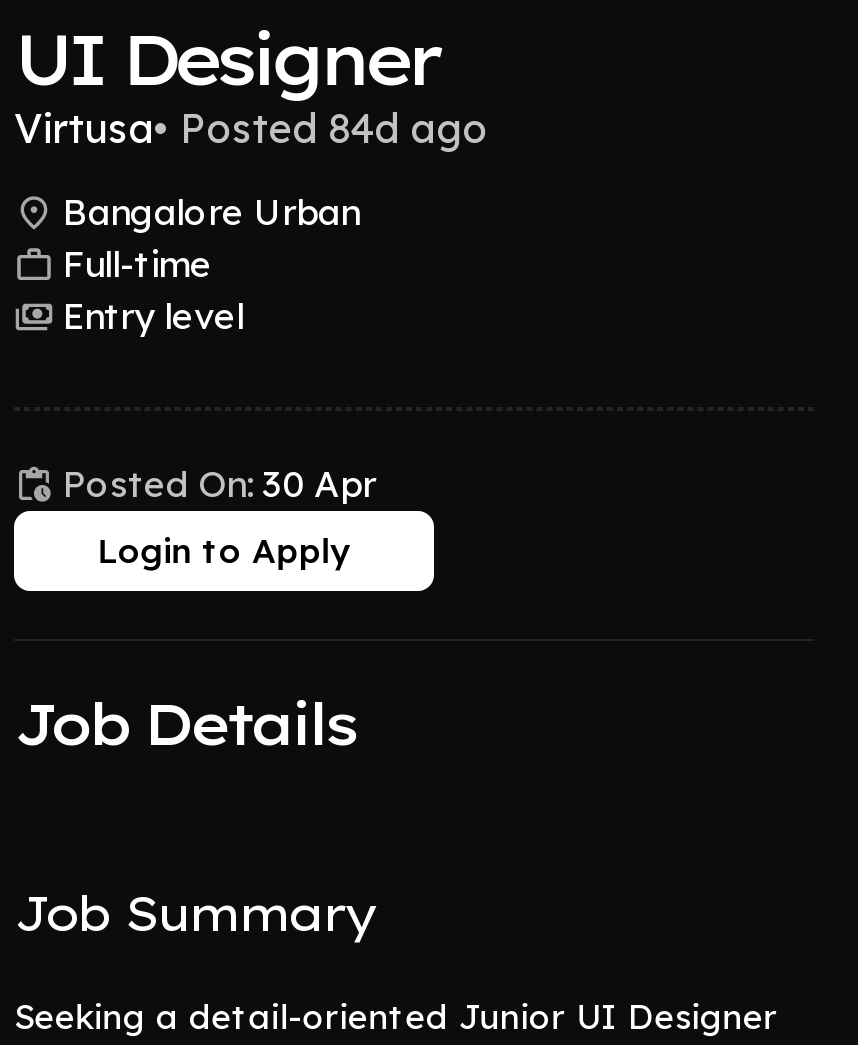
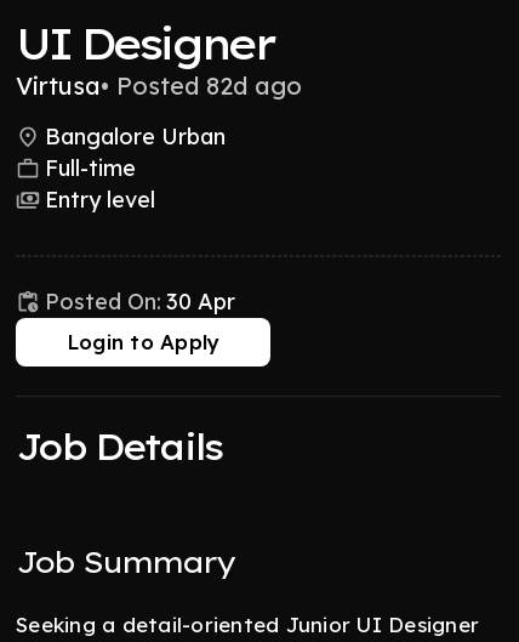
- Virtusa• Posted 84d ago
+ Virtusa• Posted 82d ago
